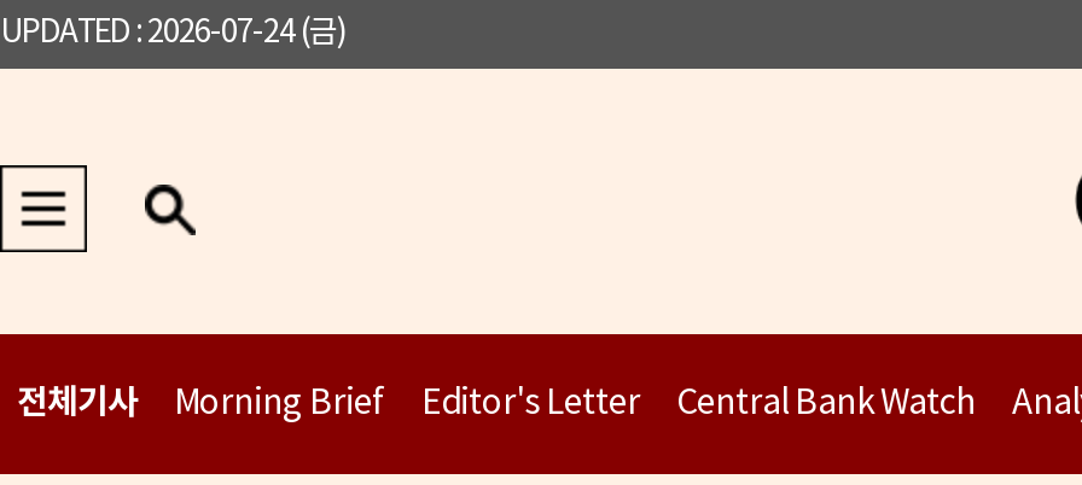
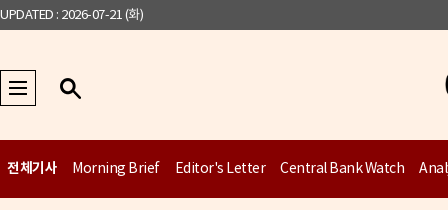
- UPDATED : 2026-07-24 (금)
+ UPDATED : 2026-07-21 (화)
